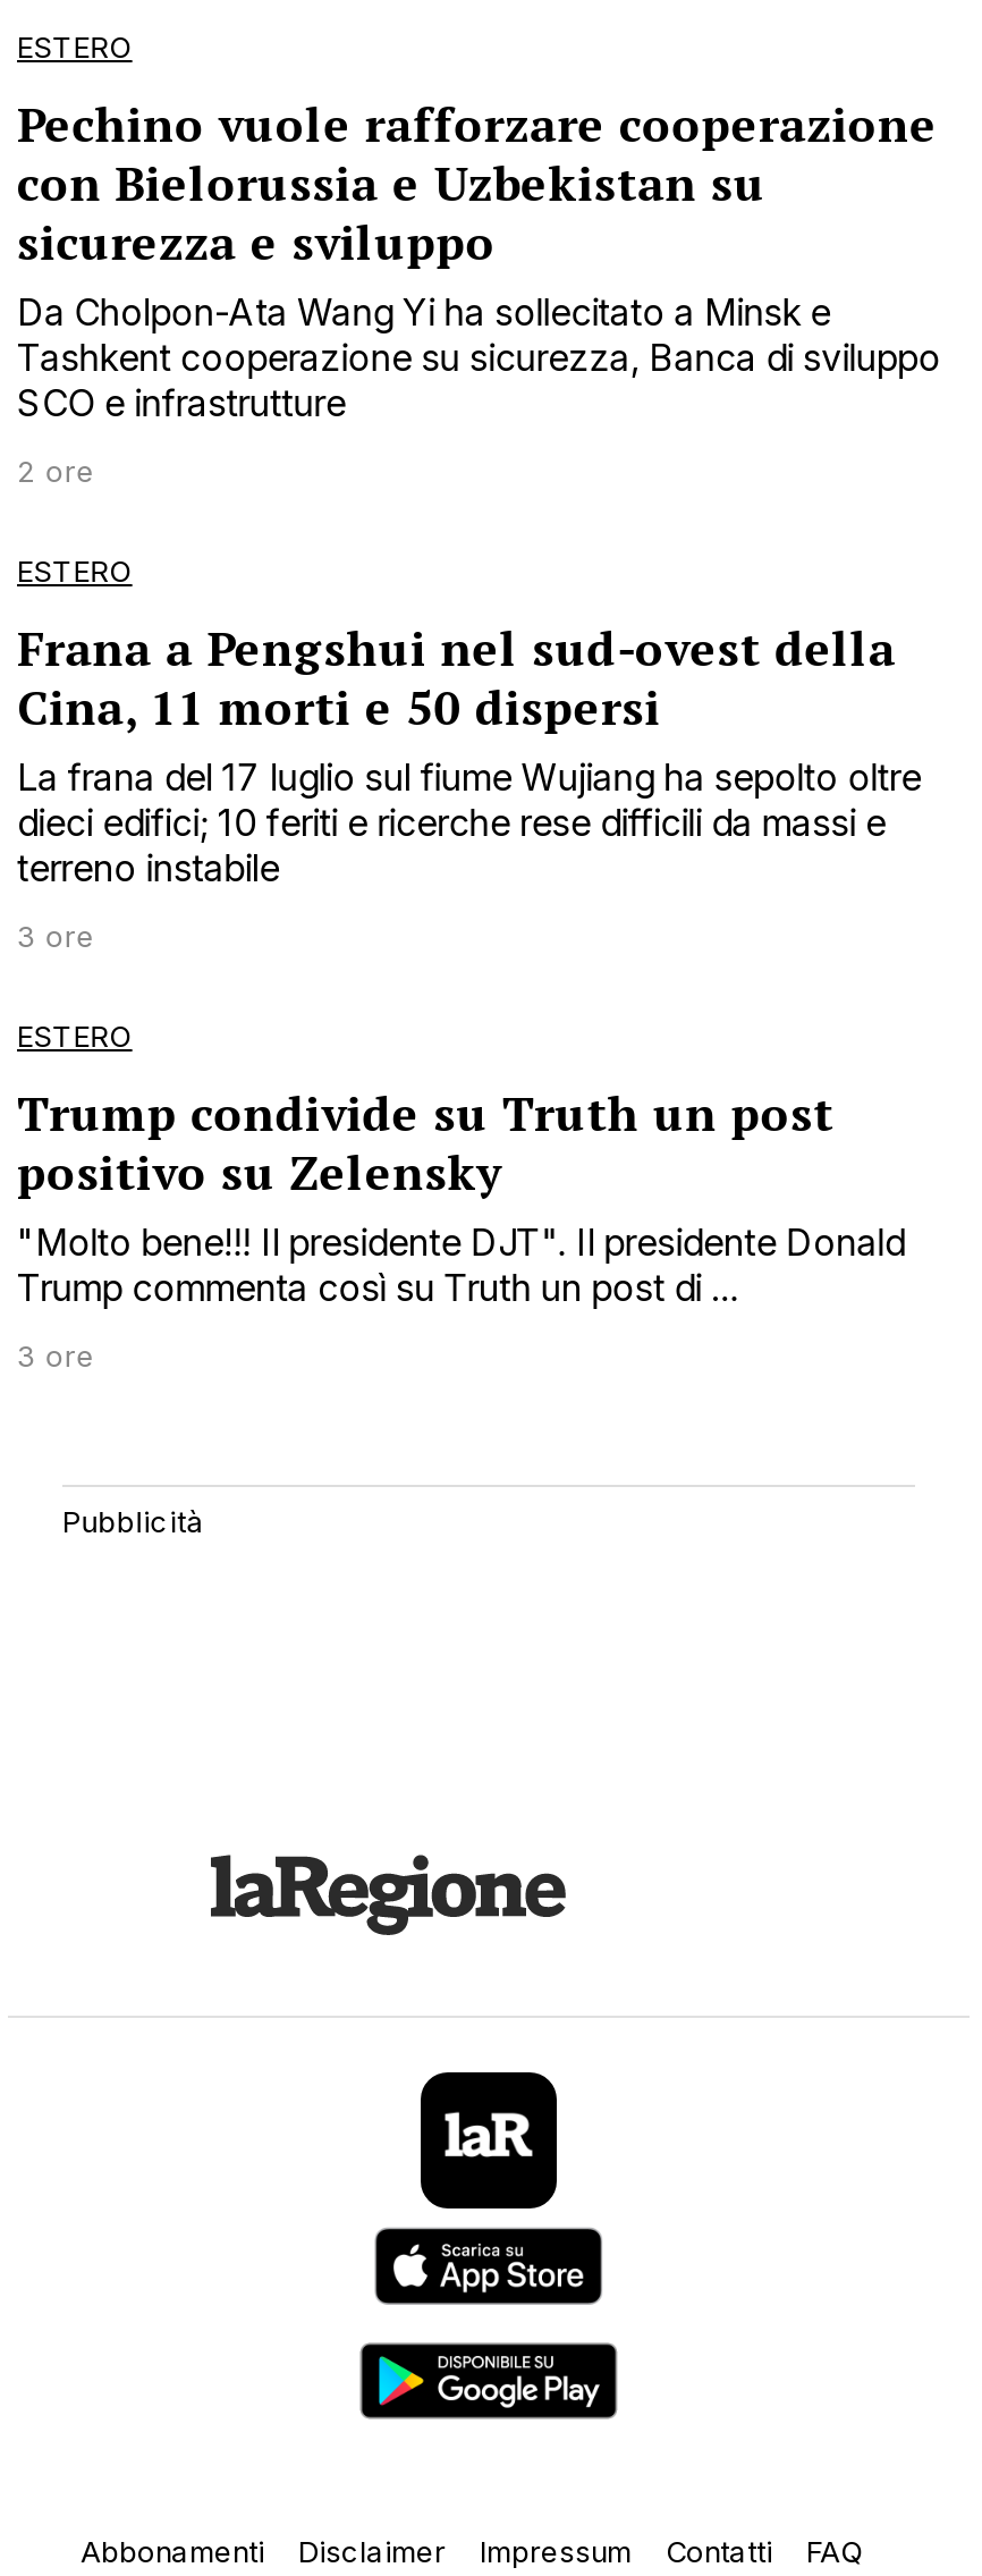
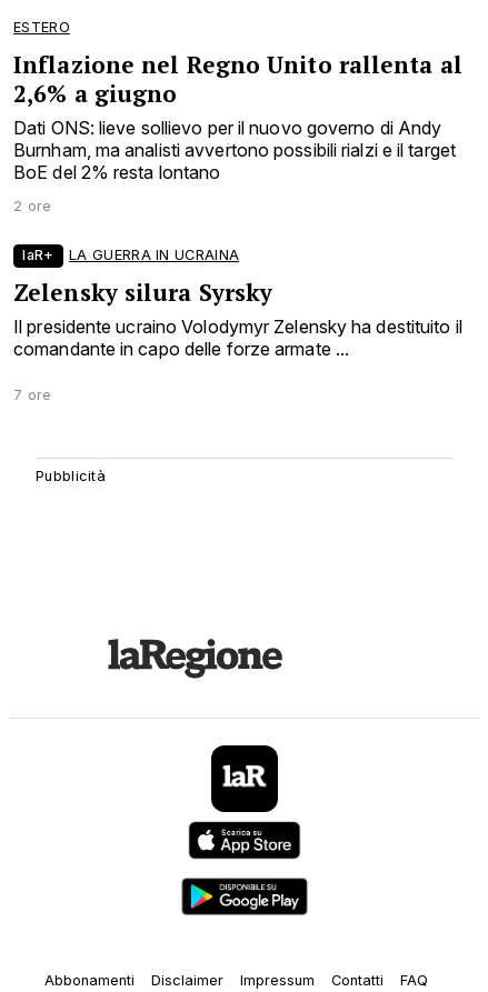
- Pechino vuole rafforzare cooperazione
- con Bielorussia e Uzbekistan su
- sicurezza e sviluppo
- Da Cholpon-Ata Wang Yi ha sollecitato a Minsk e
- Tashkent cooperazione su sicurezza, Banca di sviluppo
- SCO e infrastrutture
+ Inflazione nel Regno Unito rallenta al
+ 2,6% a giugno
+ Dati ONS: lieve sollievo per il nuovo governo di Andy
+ Burnham, ma analisti avvertono possibili rialzi e il target
+ BoE del 2% resta lontano

- ESTERO
- Frana a Pengshui nel sud-ovest della
- Cina, 11 morti e 50 dispersi
- La frana del 17 luglio sul fiume Wujiang ha sepolto oltre
- dieci edifici; 10 feriti e ricerche rese difficili da massi e
- terreno instabile
- 3 ore
- ESTERO
- Trump condivide su Truth un post
- positivo su Zelensky
- "Molto bene!!! Il presidente DJT". Il presidente Donald
- Trump commenta così su Truth un post di ...
- 3 ore
+ laR+
+ LA GUERRA IN UCRAINA
+ Zelensky silura Syrsky
+ Il presidente ucraino Volodymyr Zelensky ha destituito il
+ comandante in capo delle forze armate ...
+ 7 ore
